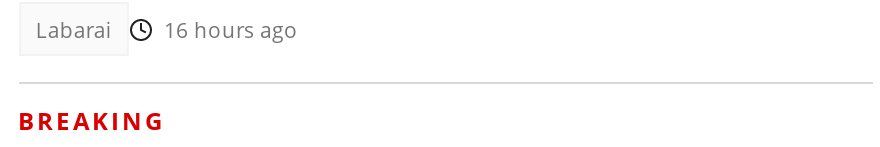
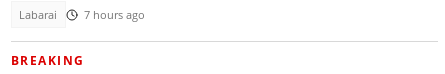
- Labarai 16 hours ago
+ Labarai 7 hours ago
